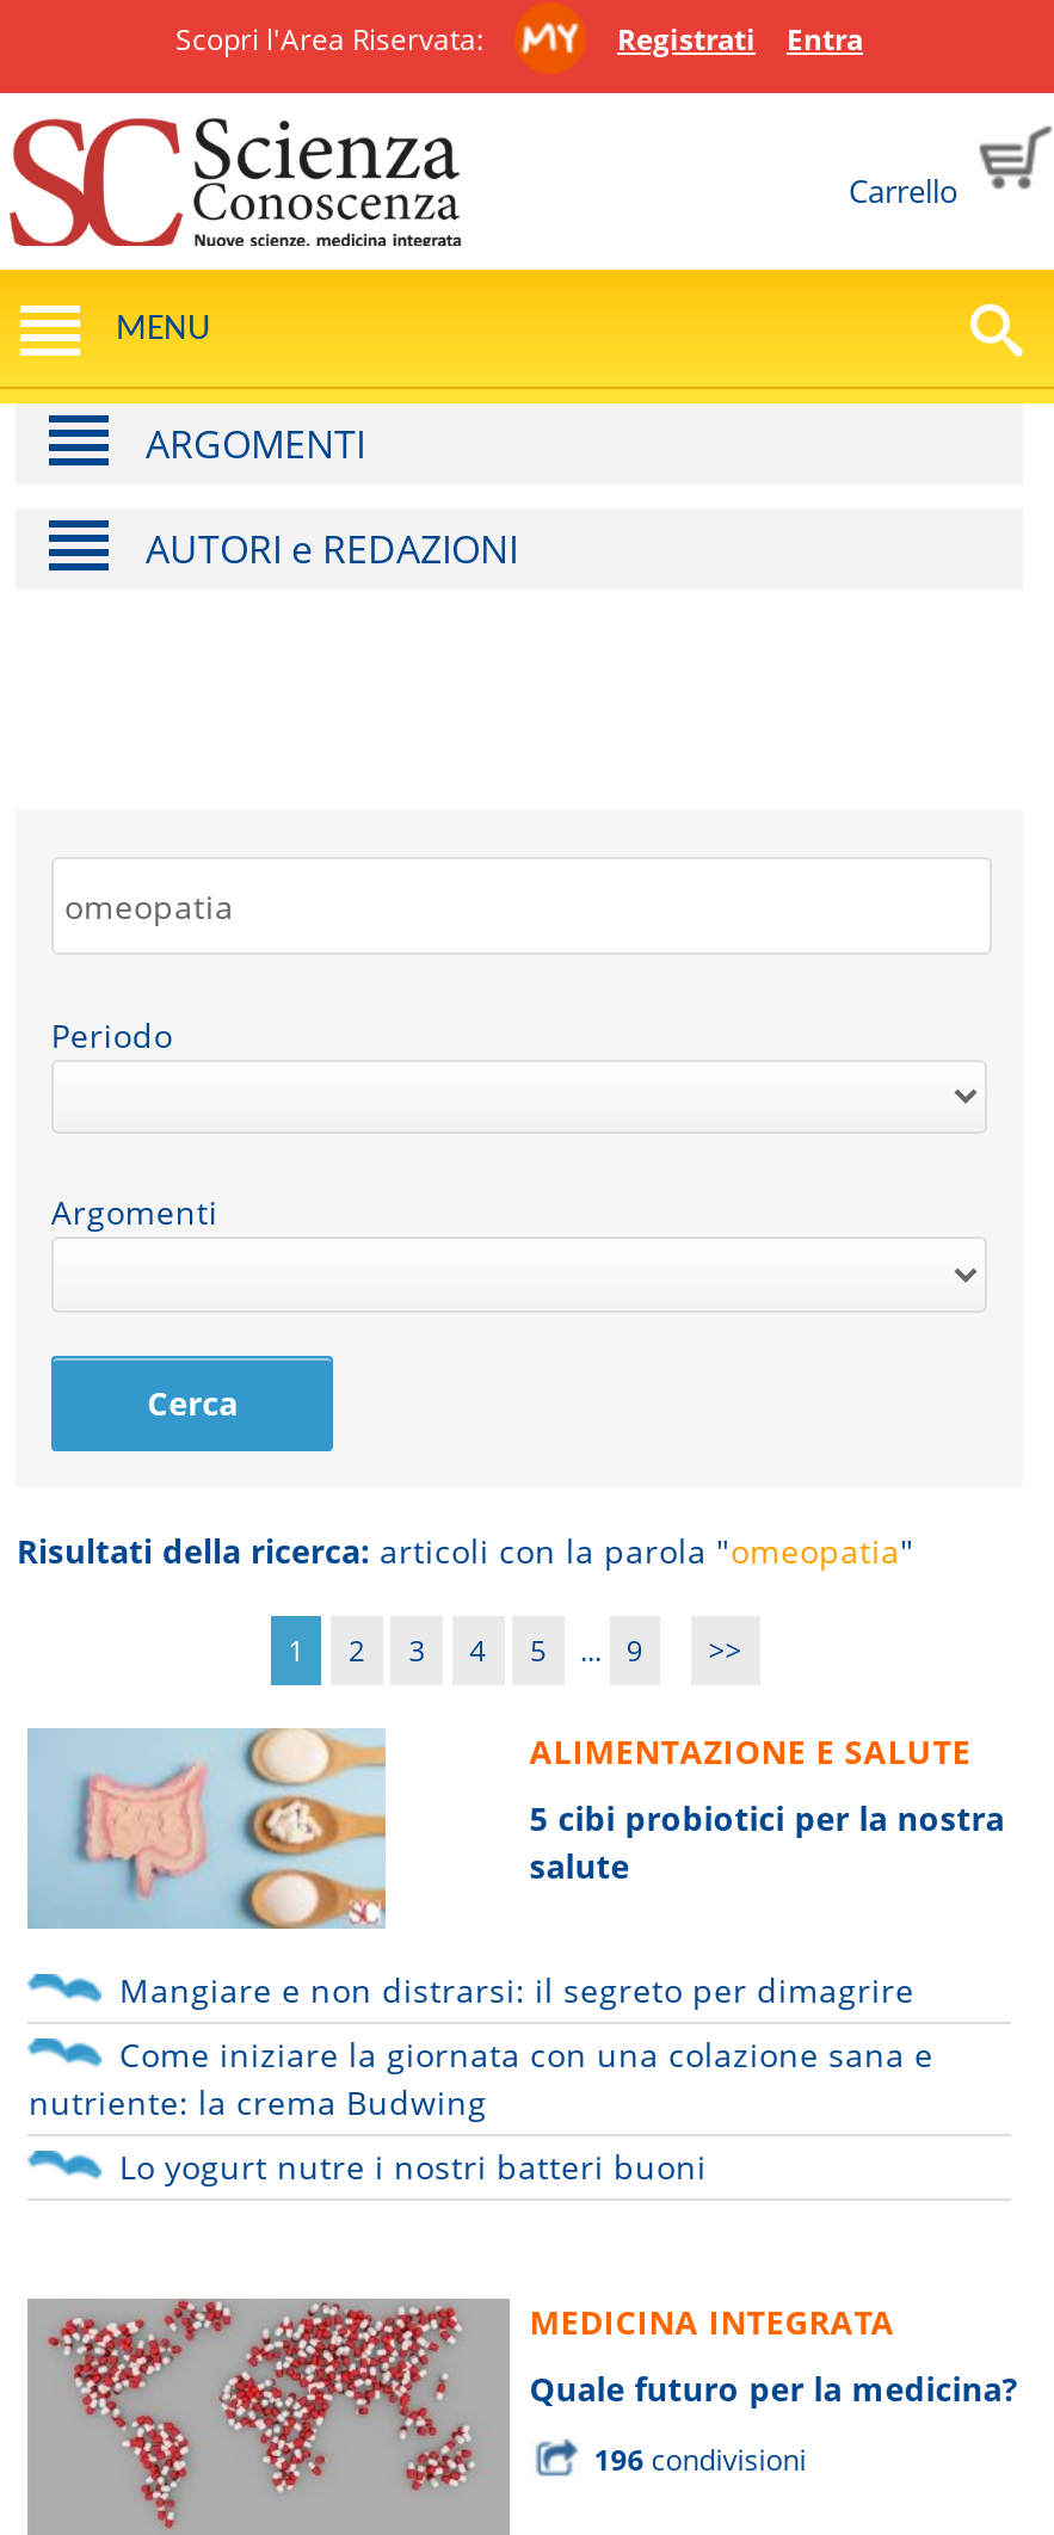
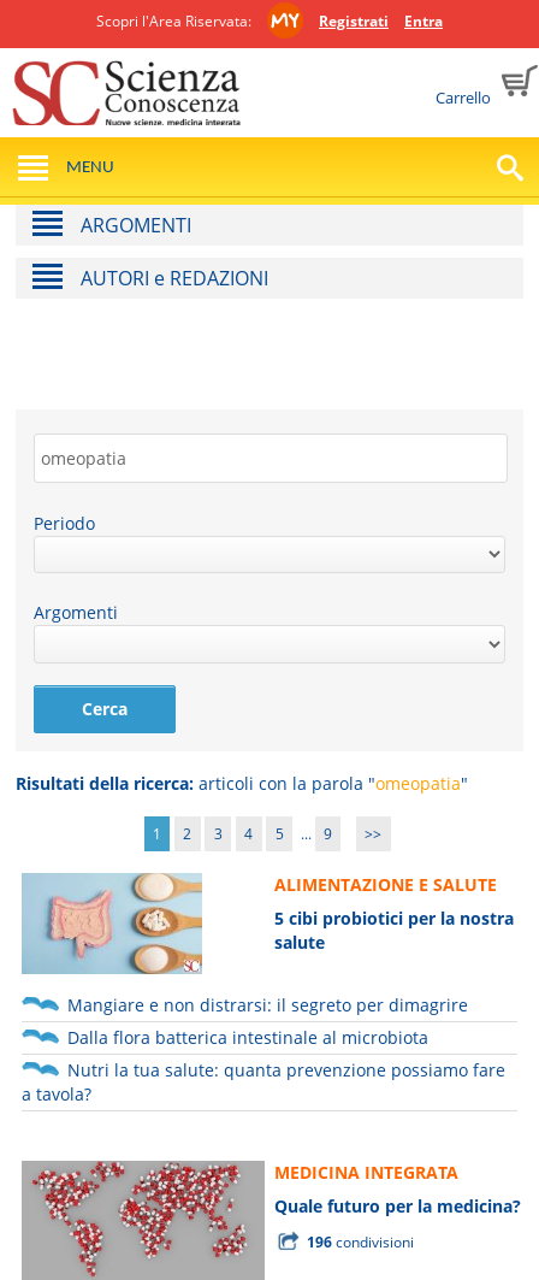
- Come iniziare la giornata con una colazione sana e
- nutriente: la crema Budwing
- Lo yogurt nutre i nostri batteri buoni
+ Dalla flora batterica intestinale al microbiota
+ Nutri la tua salute: quanta prevenzione possiamo fare
+ a tavola?
